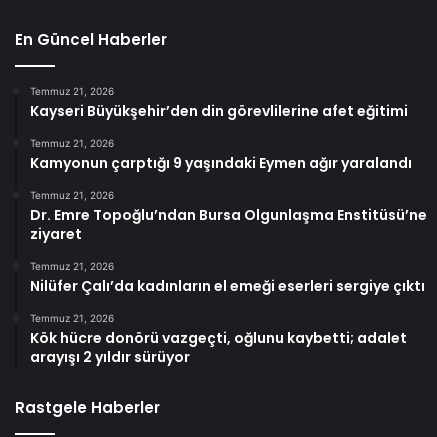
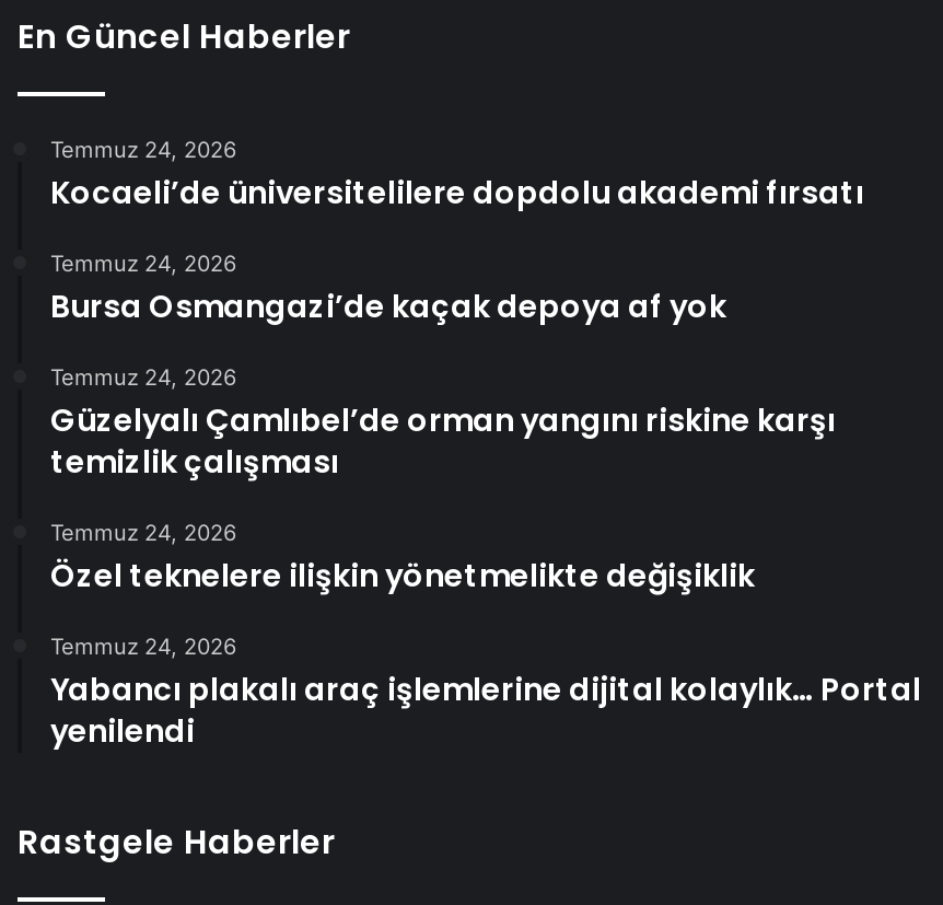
- Temmuz 21, 2026
- Kayseri Büyükşehir’den din görevlilerine afet eğitimi
+ Temmuz 24, 2026
+ Kocaeli’de üniversitelilere dopdolu akademi fırsatı

- Temmuz 21, 2026
- Kamyonun çarptığı 9 yaşındaki Eymen ağır yaralandı
+ Temmuz 24, 2026
+ Bursa Osmangazi’de kaçak depoya af yok

- Temmuz 21, 2026
- Dr. Emre Topoğlu’ndan Bursa Olgunlaşma Enstitüsü’ne
- ziyaret
+ Temmuz 24, 2026
+ Güzelyalı Çamlıbel’de orman yangını riskine karşı
+ temizlik çalışması

- Temmuz 21, 2026
- Nilüfer Çalı’da kadınların el emeği eserleri sergiye çıktı
+ Temmuz 24, 2026
+ Özel teknelere ilişkin yönetmelikte değişiklik

- Temmuz 21, 2026
- Kök hücre donörü vazgeçti, oğlunu kaybetti; adalet
- arayışı 2 yıldır sürüyor
+ Temmuz 24, 2026
+ Yabancı plakalı araç işlemlerine dijital kolaylık… Portal
+ yenilendi
